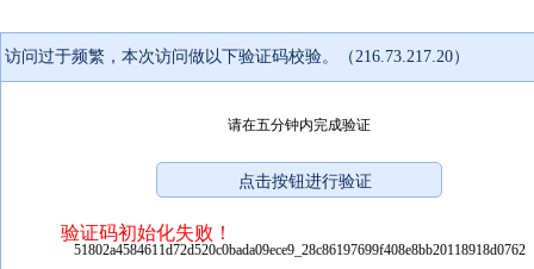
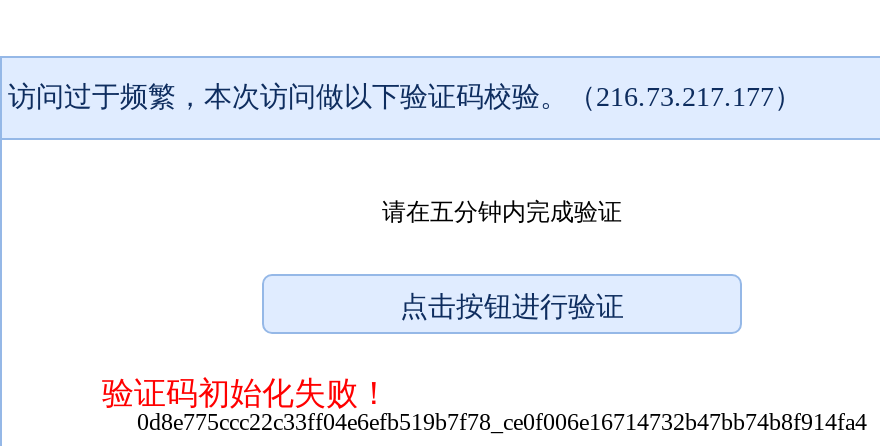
- 访问过于频繁，本次访问做以下验证码校验。（216.73.217.20）
+ 访问过于频繁，本次访问做以下验证码校验。（216.73.217.177）

- 51802a4584611d72d520c0bada09ece9_28c86197699f408e8bb20118918d0762
+ 0d8e775ccc22c33ff04e6efb519b7f78_ce0f006e16714732b47bb74b8f914fa4
